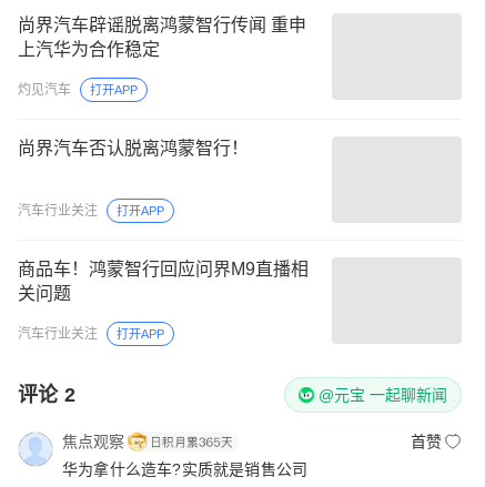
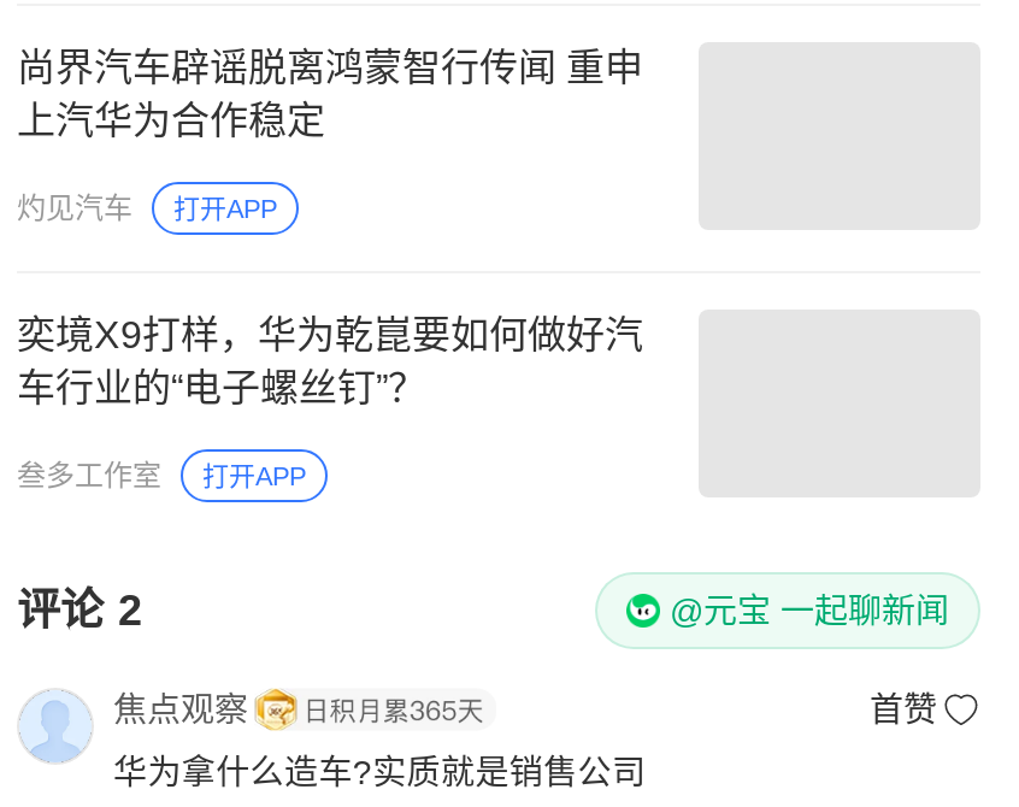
- 尚界汽车否认脱离鸿蒙智行！
- 汽车行业关注
- 打开APP
- 商品车！鸿蒙智行回应问界M9直播相
- 关问题
- 汽车行业关注
+ 奕境X9打样，华为乾崑要如何做好汽
+ 车行业的“电子螺丝钉”？
+ 叁多工作室
